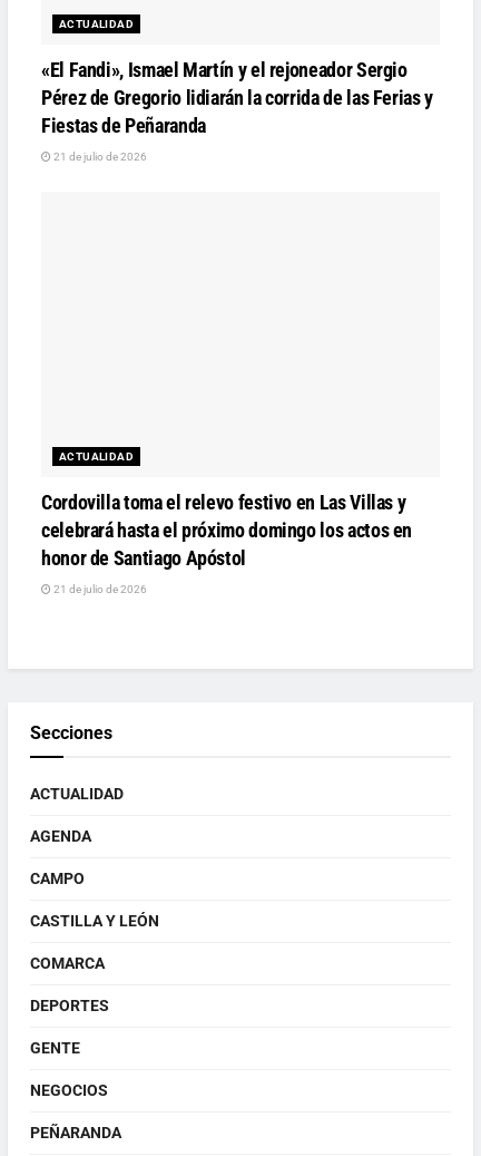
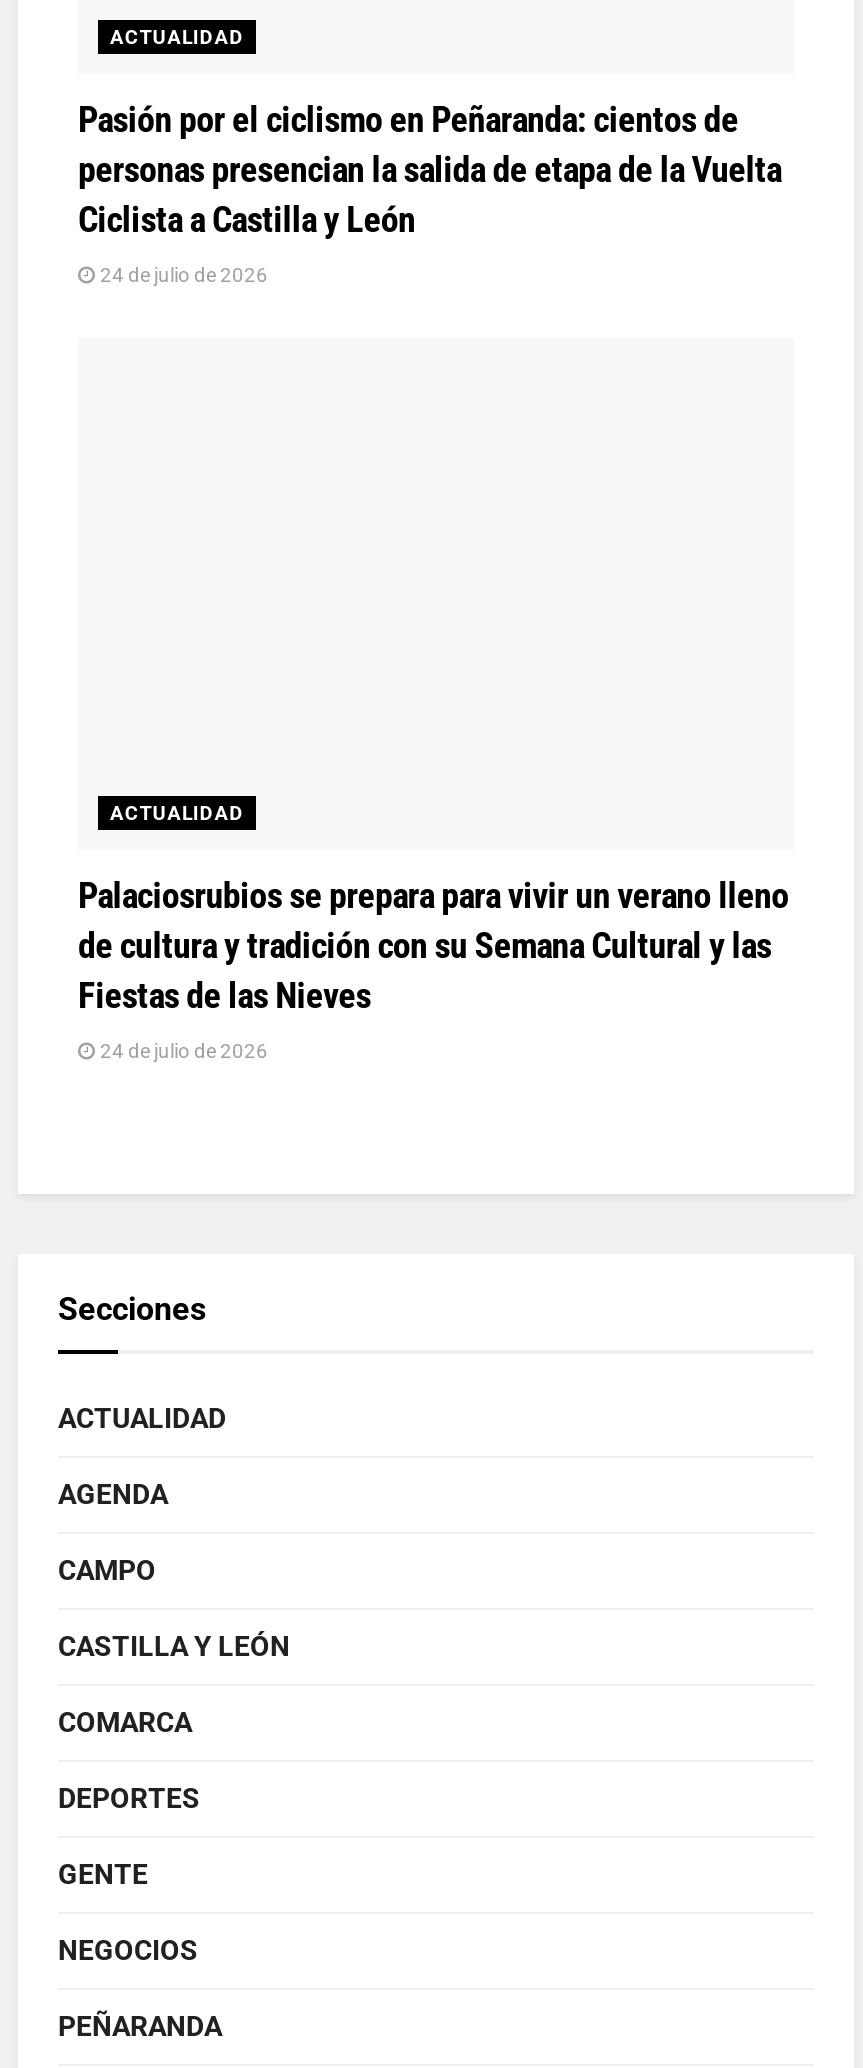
- «El Fandi», Ismael Martín y el rejoneador Sergio
- Pérez de Gregorio lidiarán la corrida de las Ferias y
- Fiestas de Peñaranda
+ Pasión por el ciclismo en Peñaranda: cientos de
+ personas presencian la salida de etapa de la Vuelta
+ Ciclista a Castilla y León

- 21 de julio de 2026
+ 24 de julio de 2026

- Cordovilla toma el relevo festivo en Las Villas y
- celebrará hasta el próximo domingo los actos en
- honor de Santiago Apóstol
+ Palaciosrubios se prepara para vivir un verano lleno
+ de cultura y tradición con su Semana Cultural y las
+ Fiestas de las Nieves

- 21 de julio de 2026
+ 24 de julio de 2026
